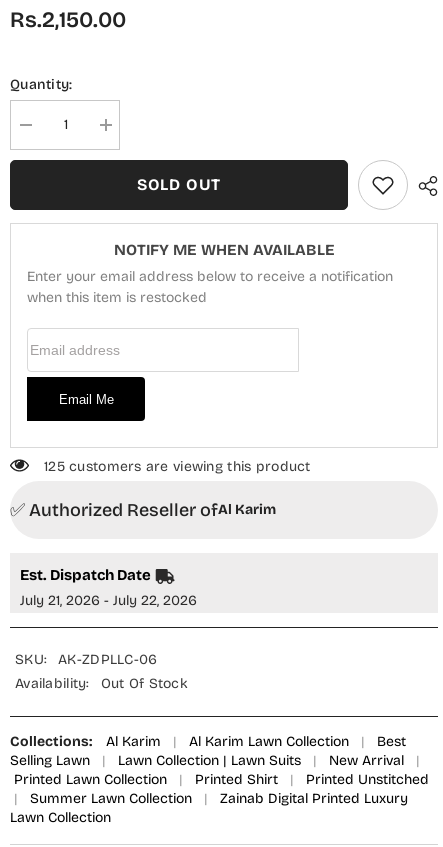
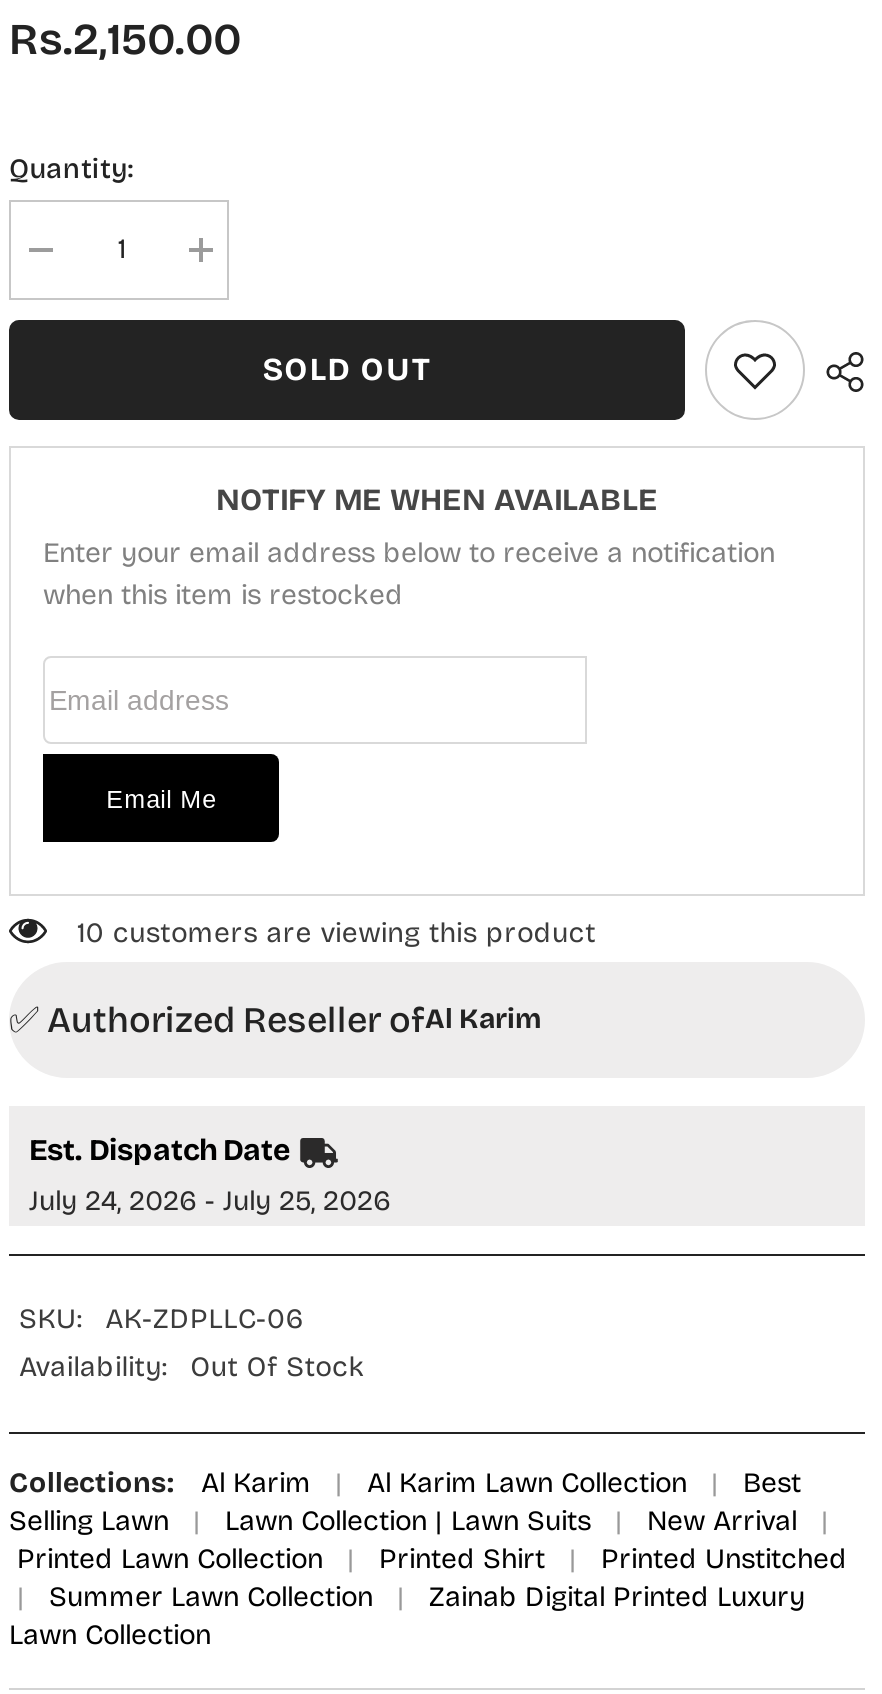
- 125 customers are viewing this product
+ 10 customers are viewing this product

- July 21, 2026 - July 22, 2026
+ July 24, 2026 - July 25, 2026
